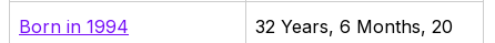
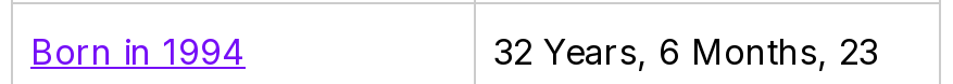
- 32 Years, 6 Months, 20
+ 32 Years, 6 Months, 23
